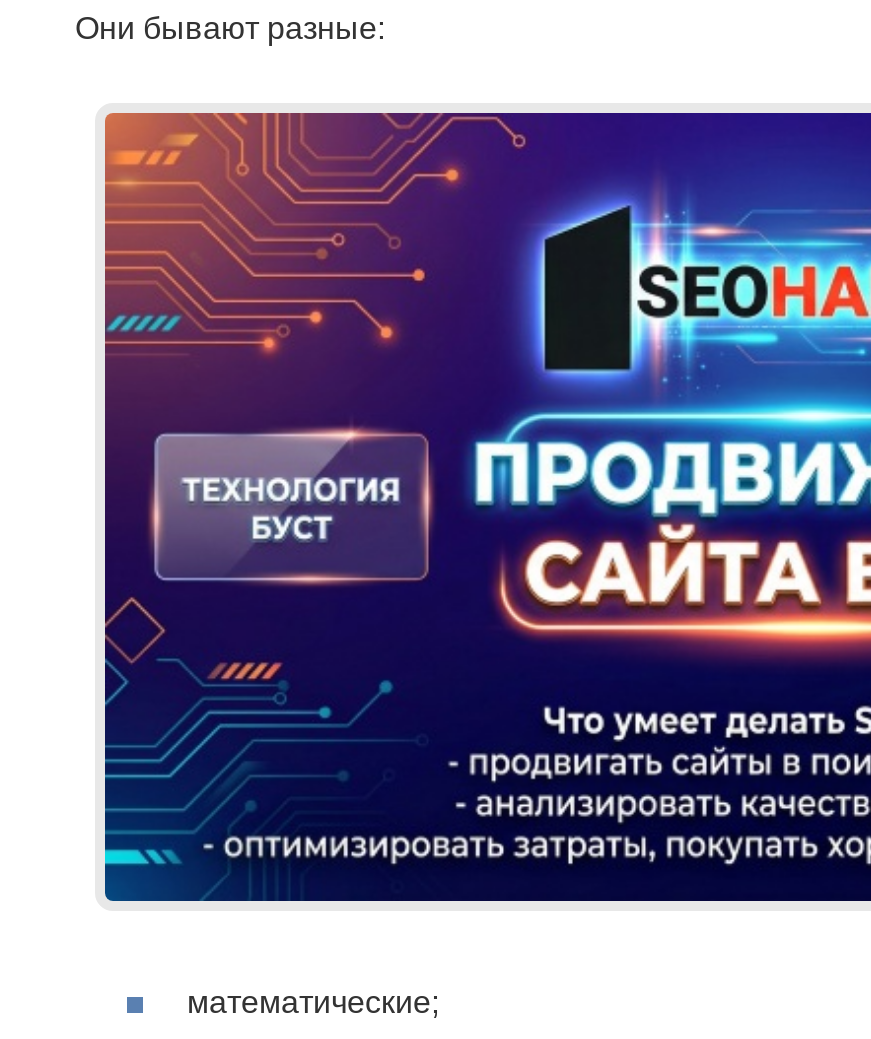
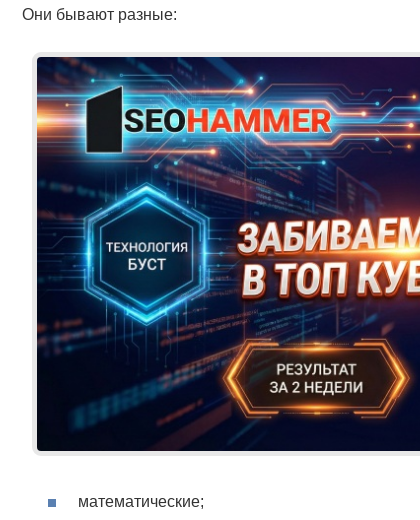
- [image]
+ [image]
